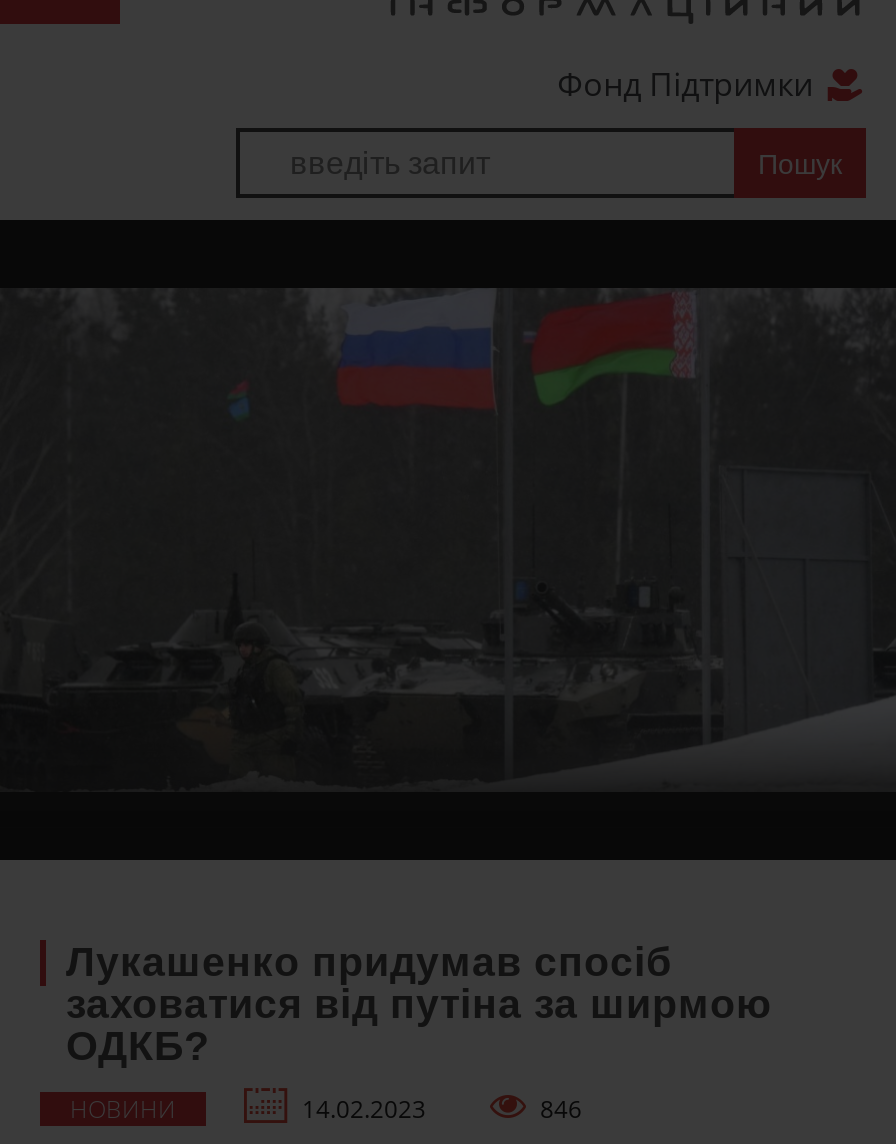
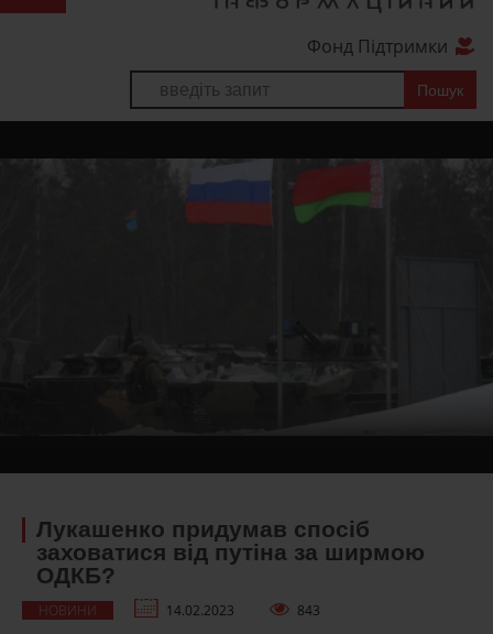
- 846
+ 843
